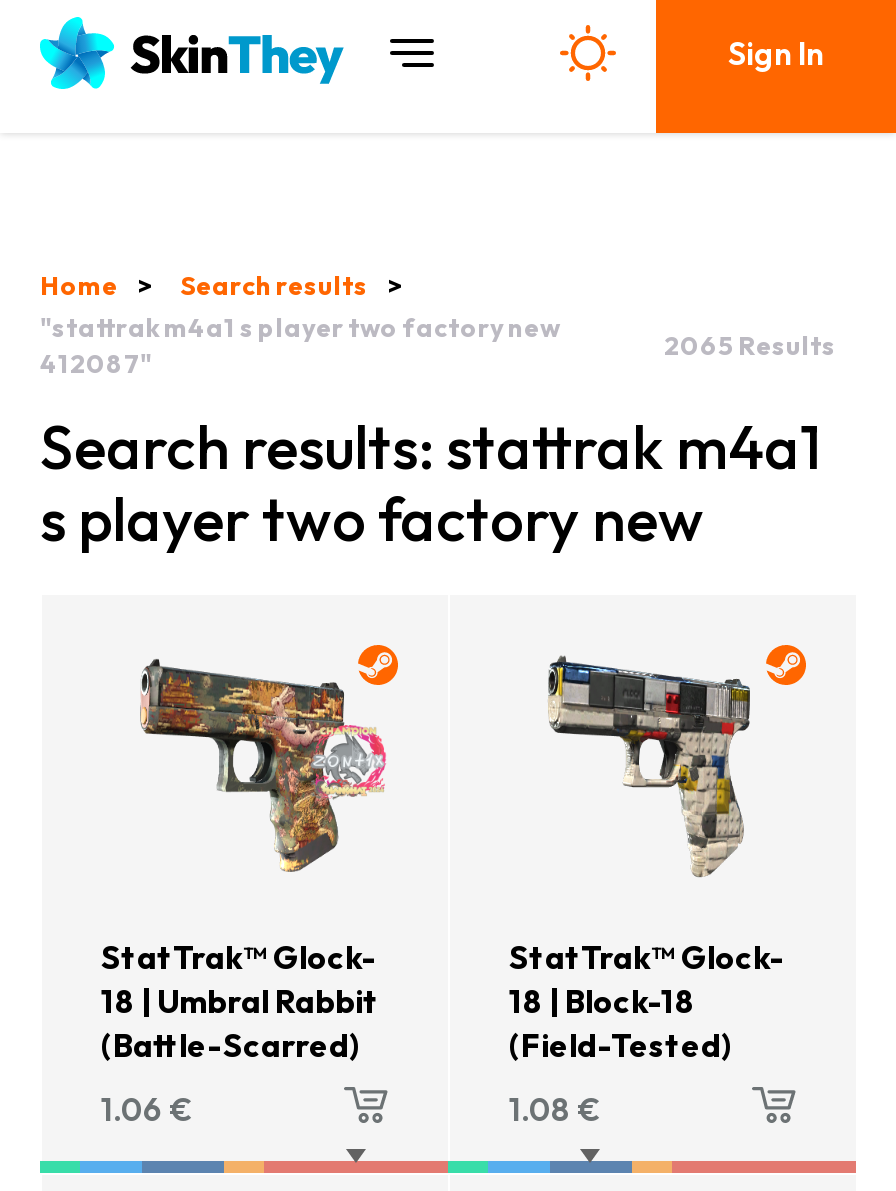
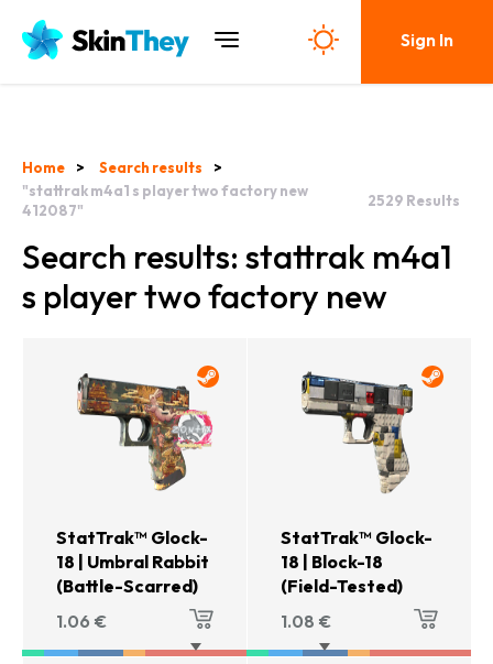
- 2065 Results
+ 2529 Results
